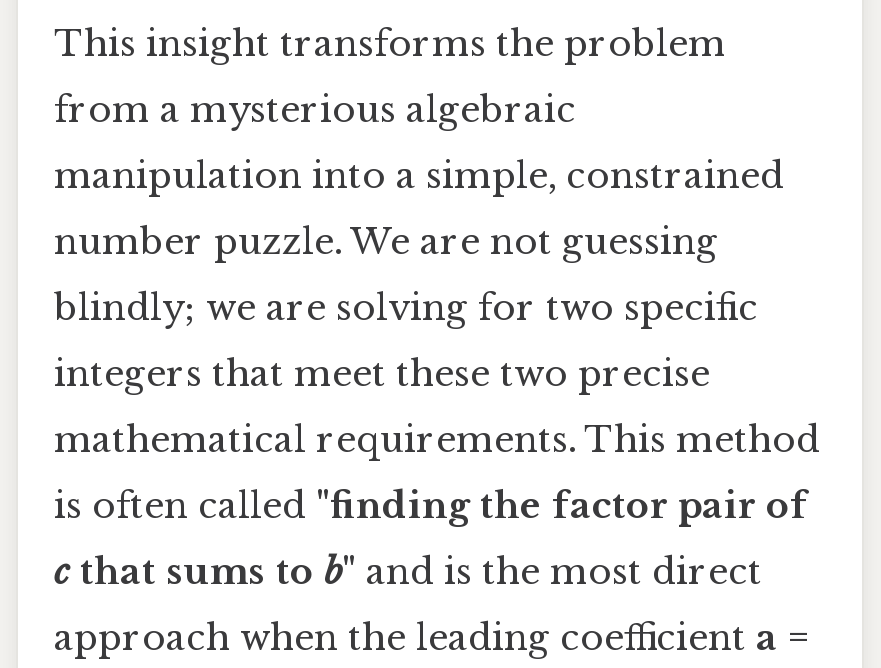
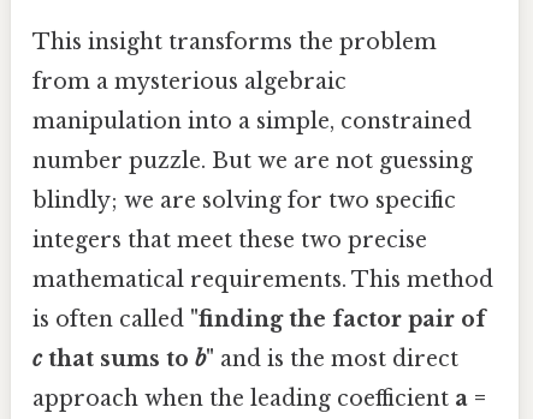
- number puzzle. We are not guessing
+ number puzzle. But we are not guessing
